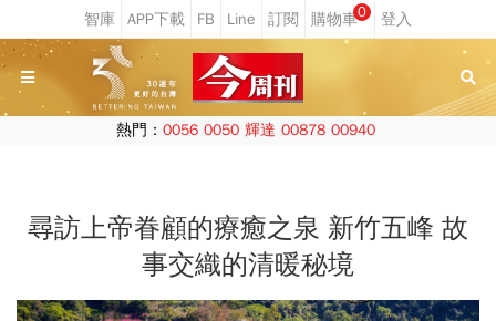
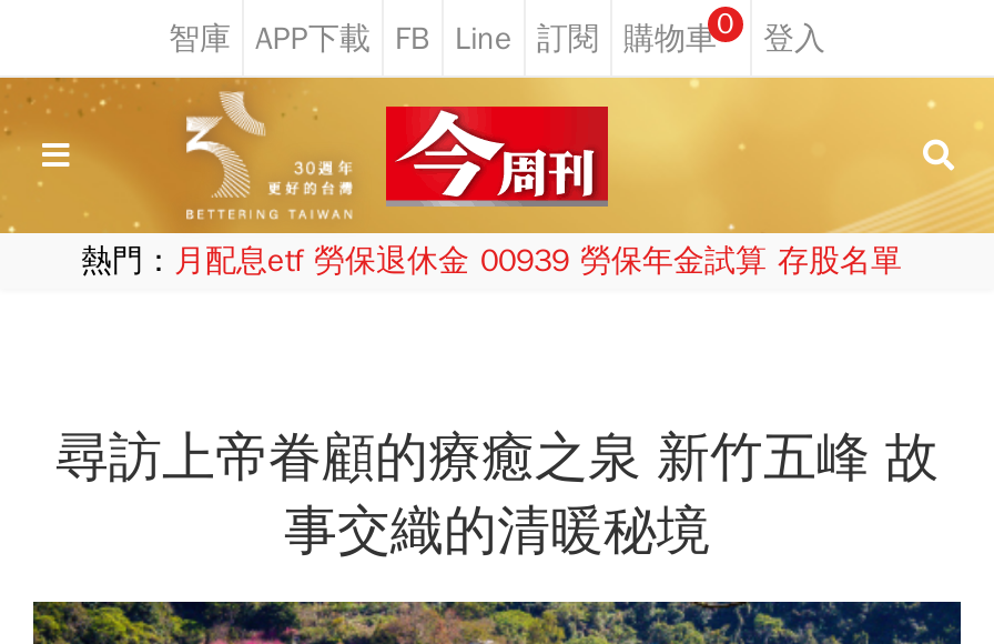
- 熱門：0056 0050 輝達 00878 00940
+ 熱門：月配息etf 勞保退休金 00939 勞保年金試算 存股名單
